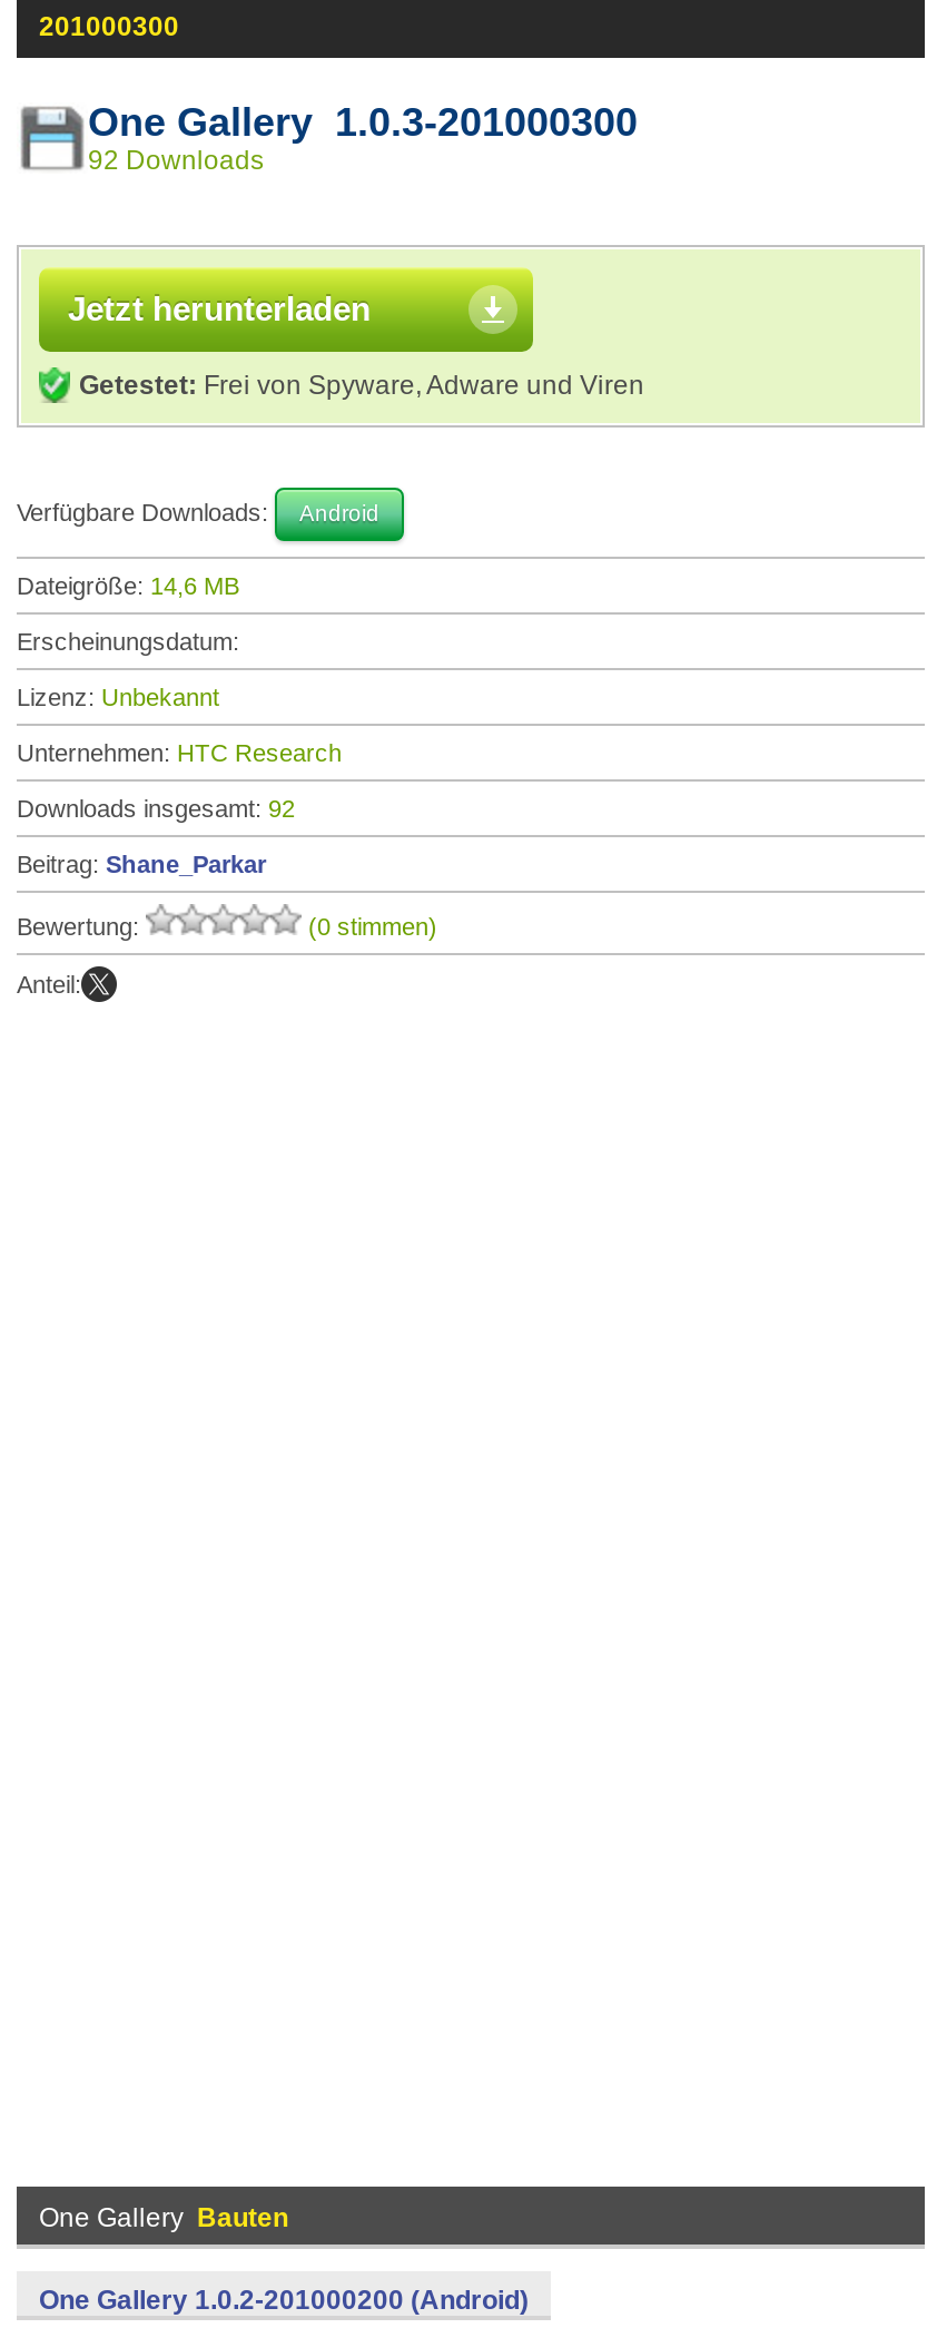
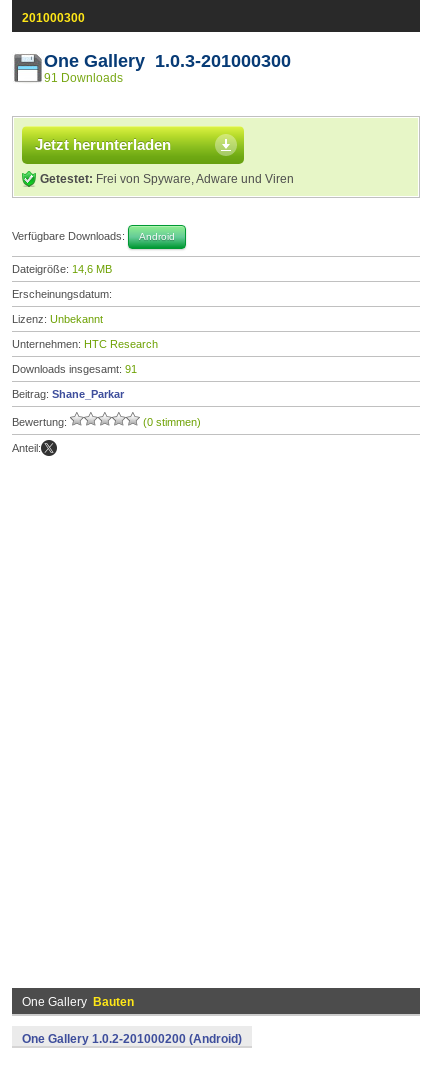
- 92 Downloads
+ 91 Downloads

- Downloads insgesamt: 92
+ Downloads insgesamt: 91
